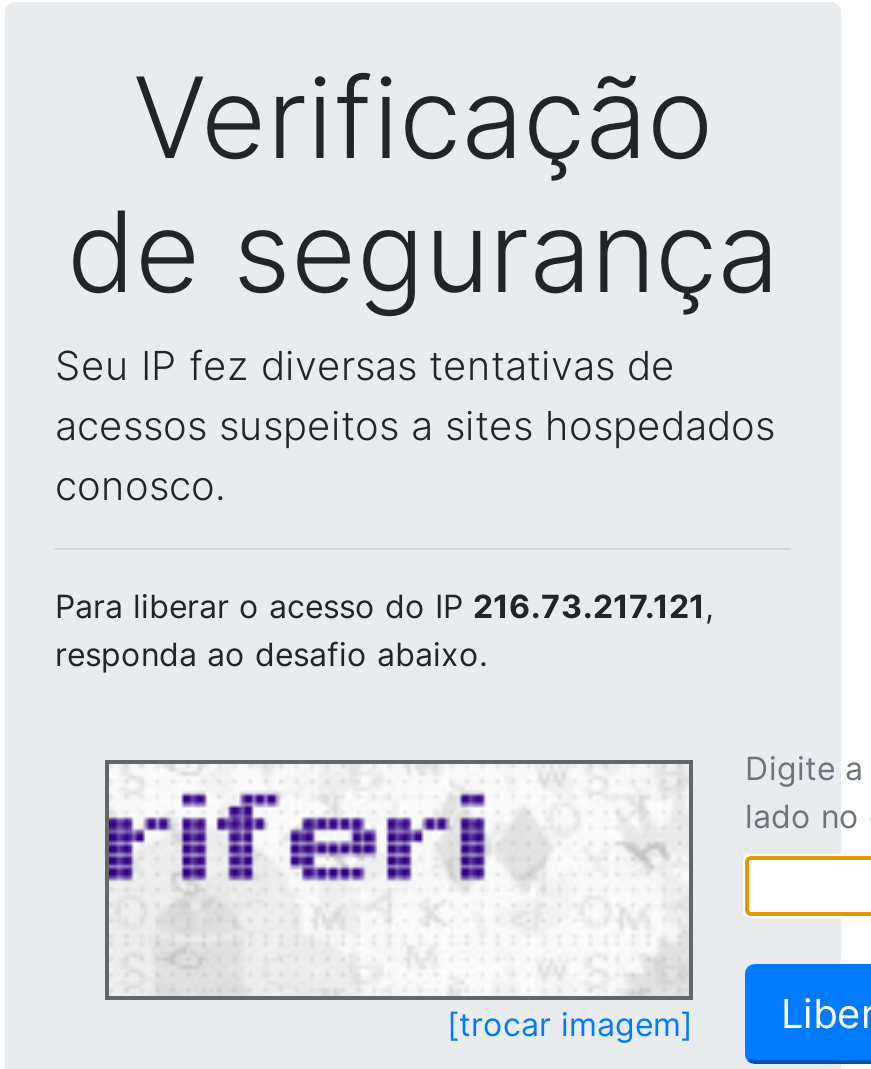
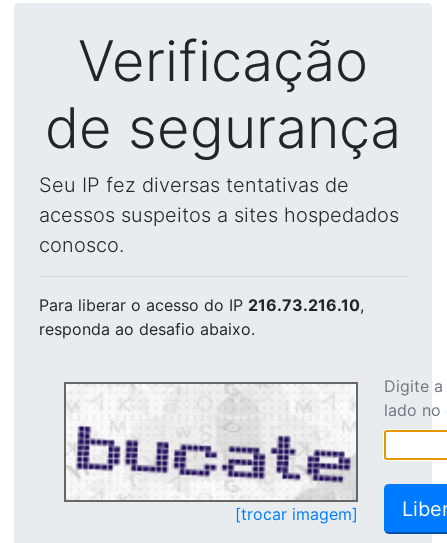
- Para liberar o acesso do IP 216.73.217.121,
+ Para liberar o acesso do IP 216.73.216.10,

- [image]
+ [image]
